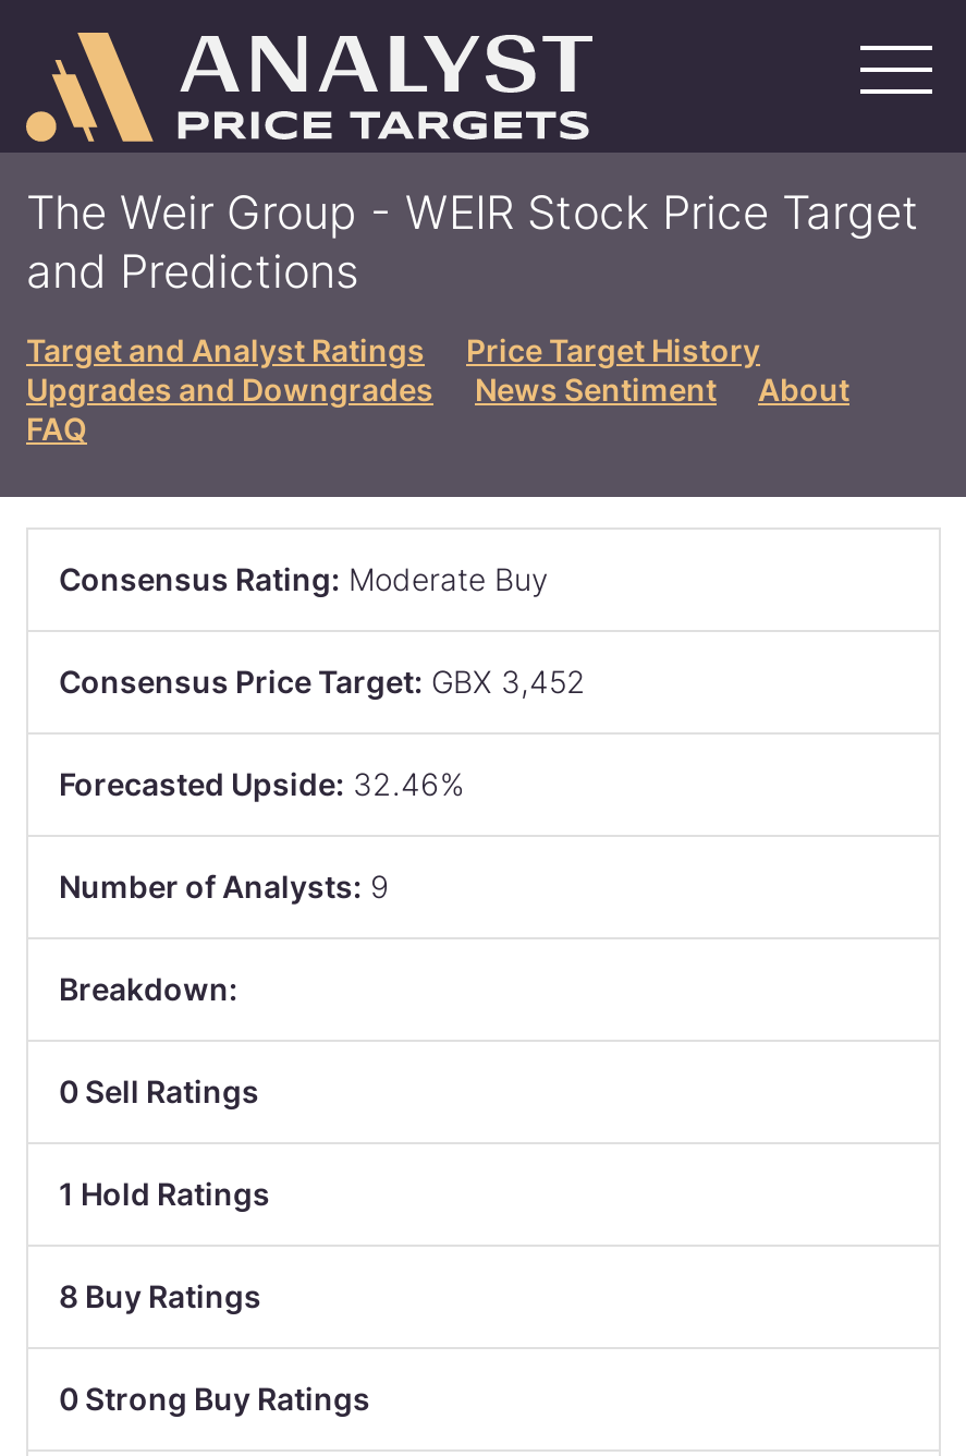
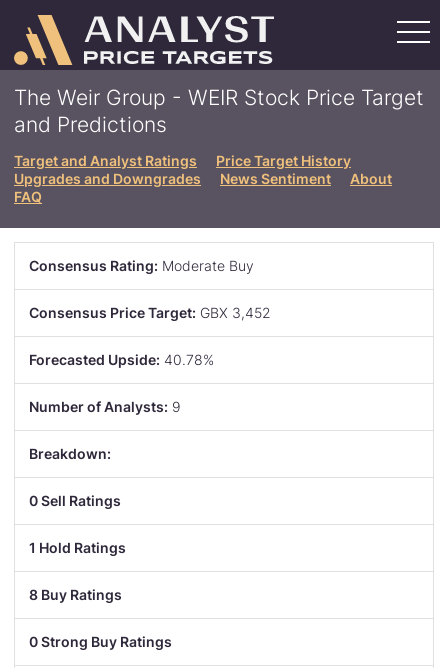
- Forecasted Upside: 32.46%
+ Forecasted Upside: 40.78%
